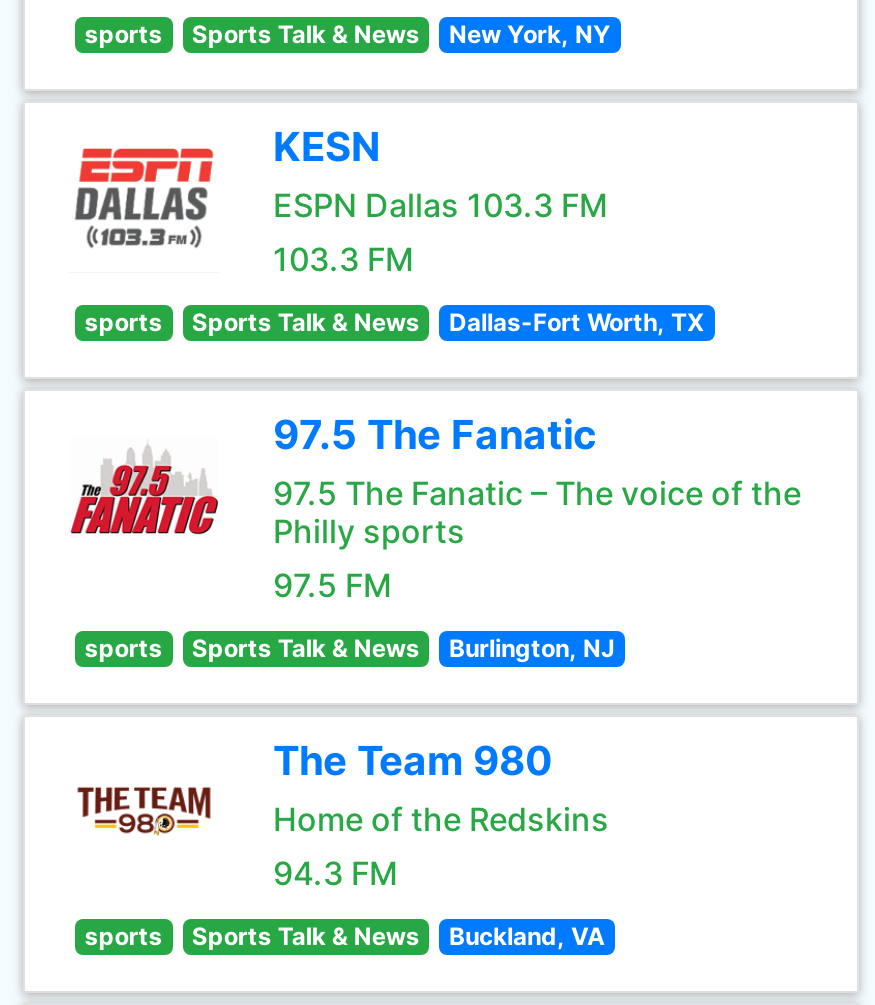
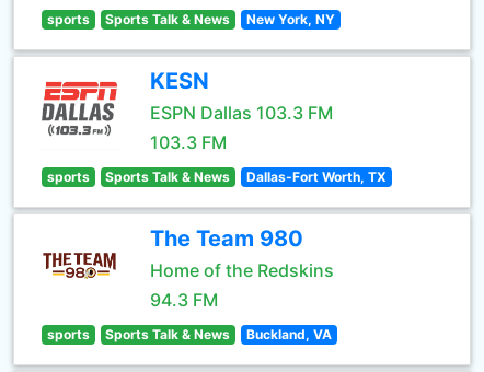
- [image]
- 97.5 The Fanatic
- 97.5 The Fanatic – The voice of the
- Philly sports
- 97.5 FM
- sports
- Sports Talk & News
- Burlington, NJ
